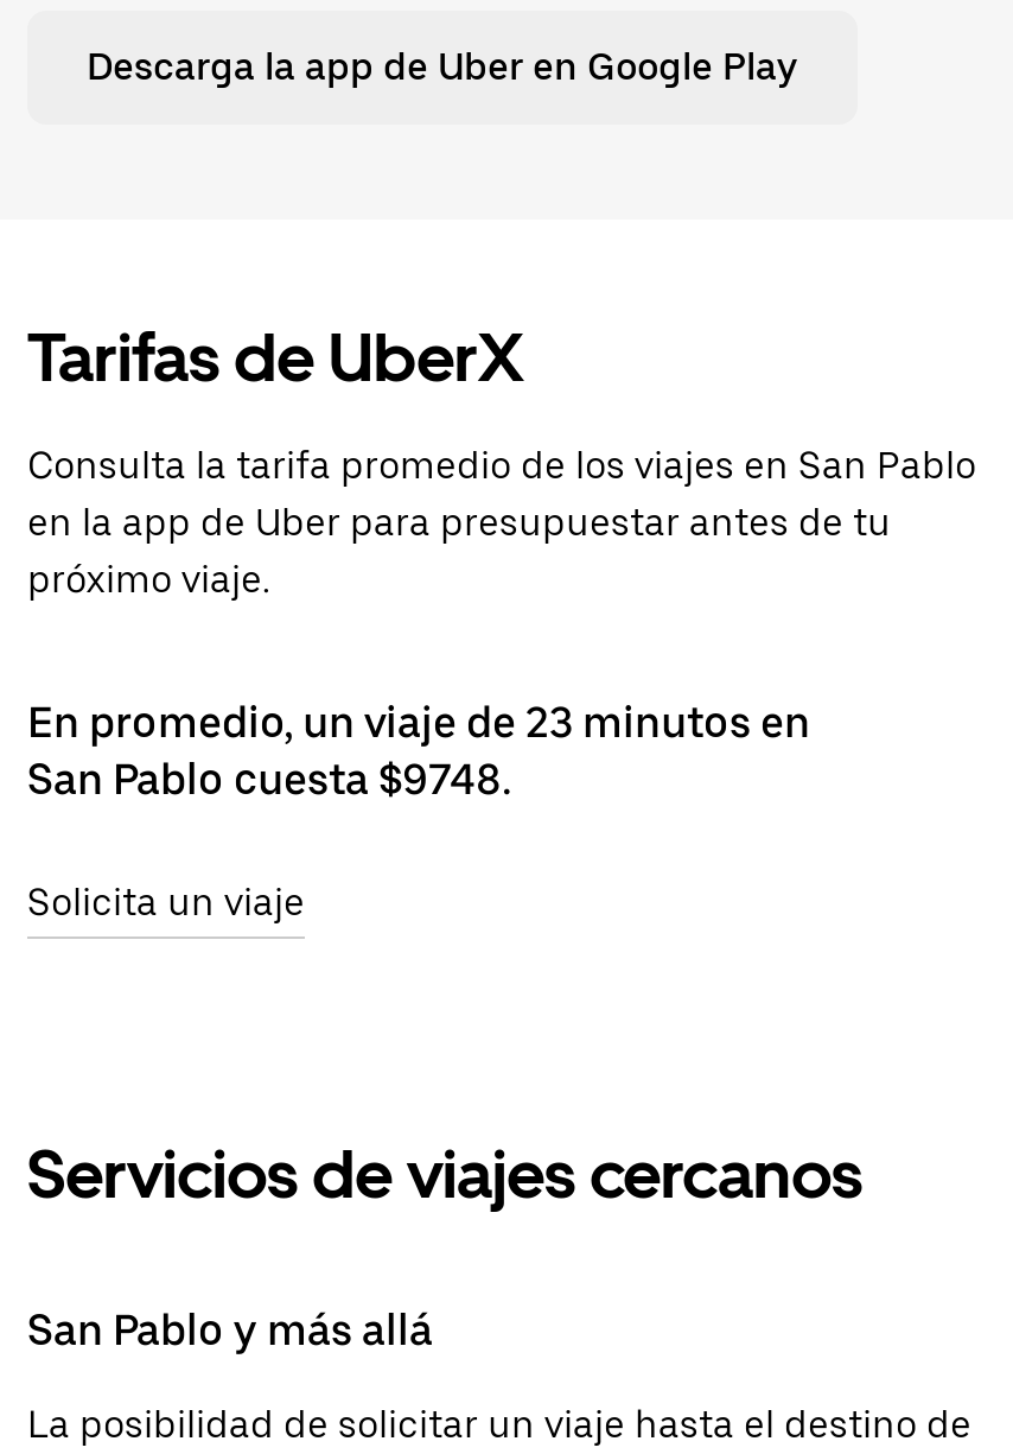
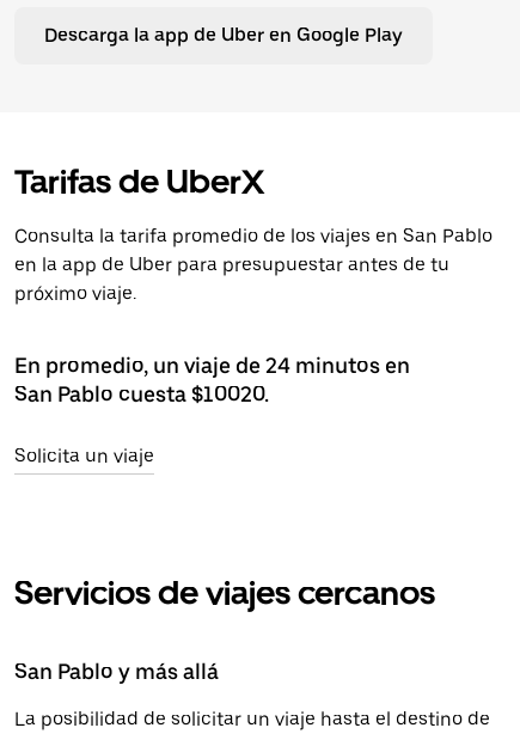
- En promedio, un viaje de 23 minutos en
+ En promedio, un viaje de 24 minutos en

- San Pablo cuesta $9748.
+ San Pablo cuesta $10020.
